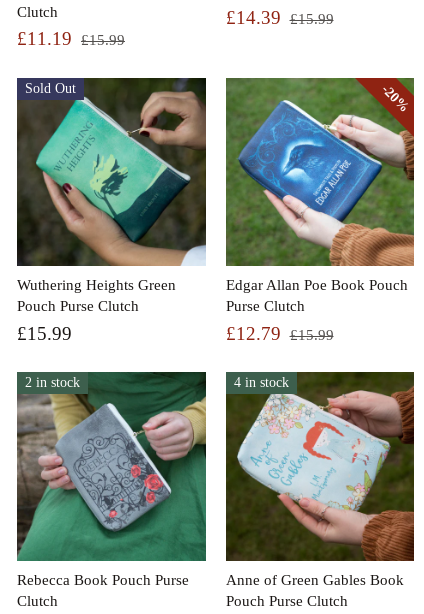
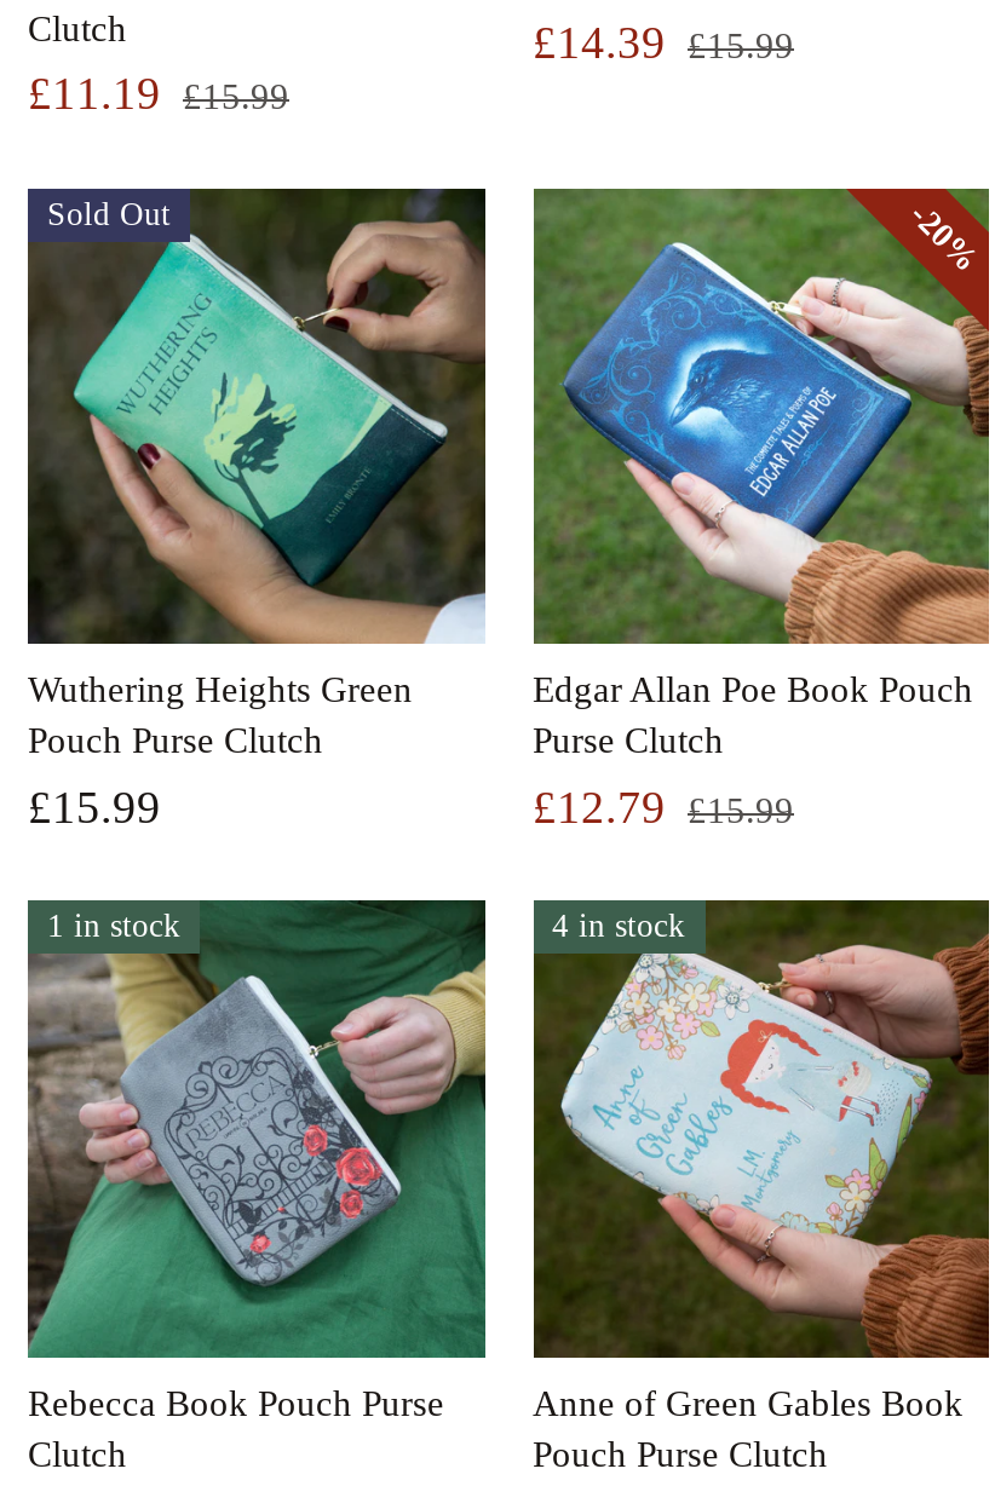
- 2 in stock
+ 1 in stock
